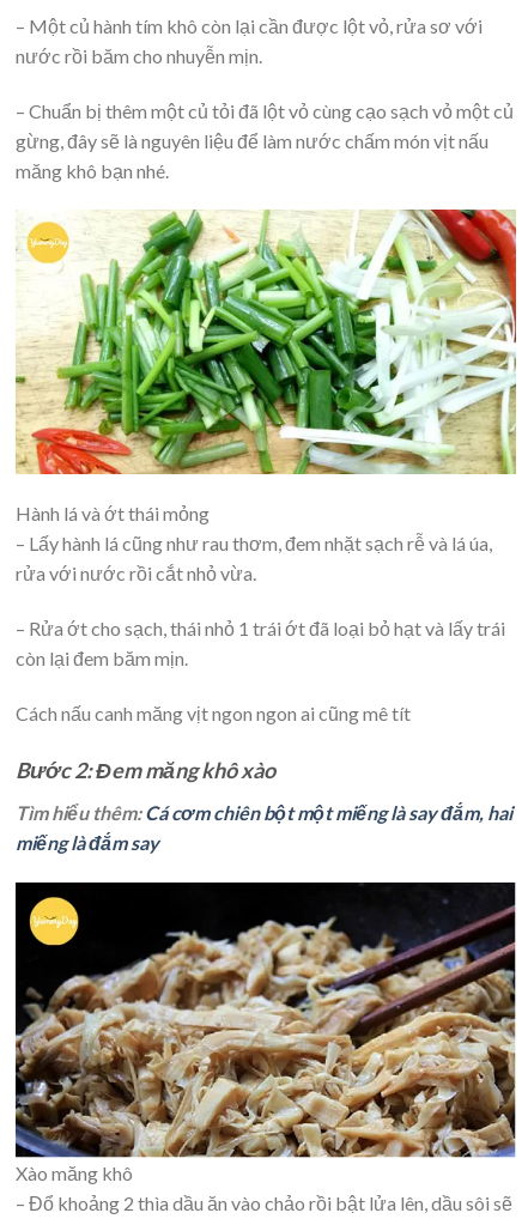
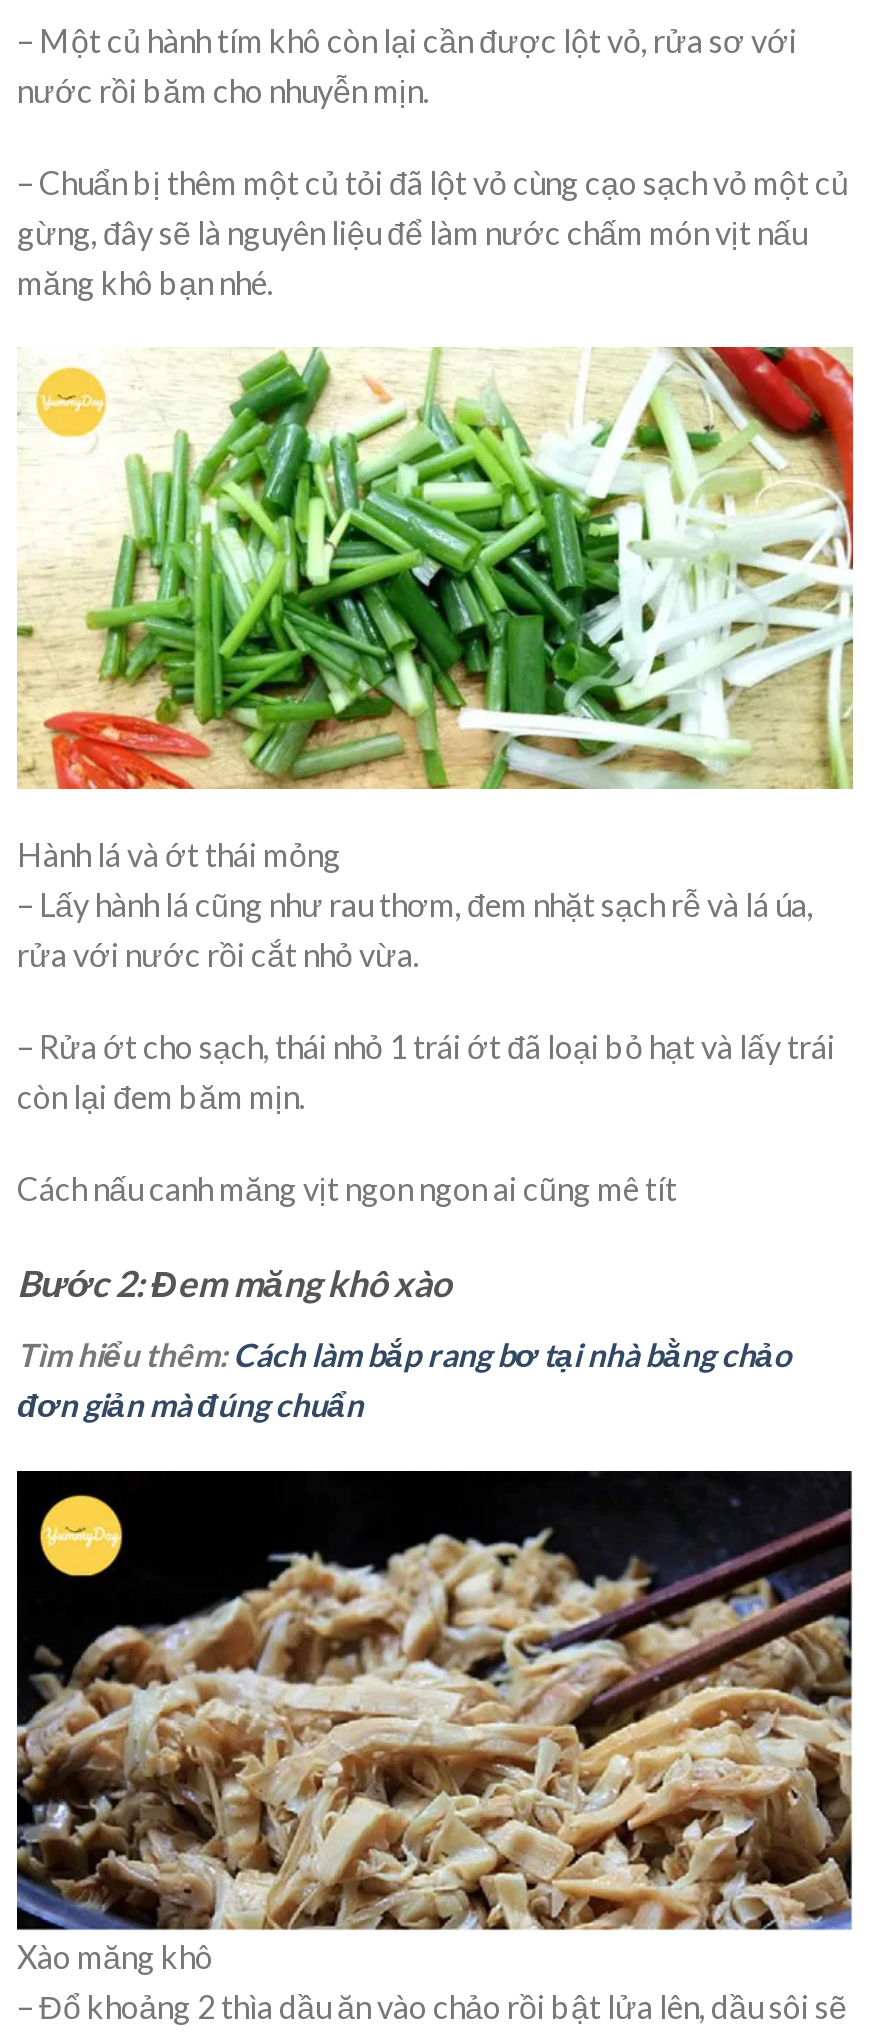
- Tìm hiểu thêm: Cá cơm chiên bột một miếng là say đắm, hai
- miếng là đắm say
+ Tìm hiểu thêm: Cách làm bắp rang bơ tại nhà bằng chảo
+ đơn giản mà đúng chuẩn
